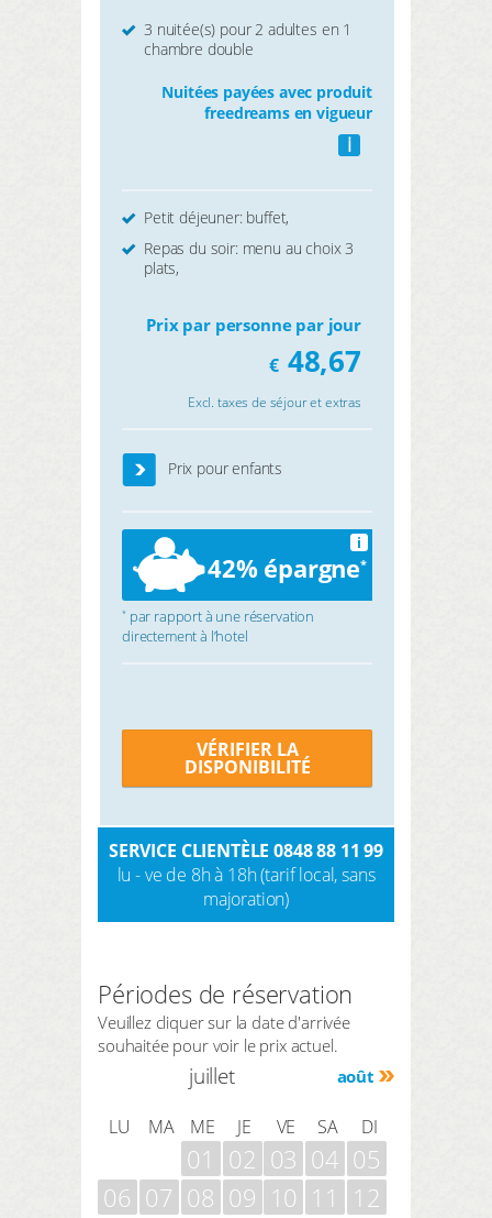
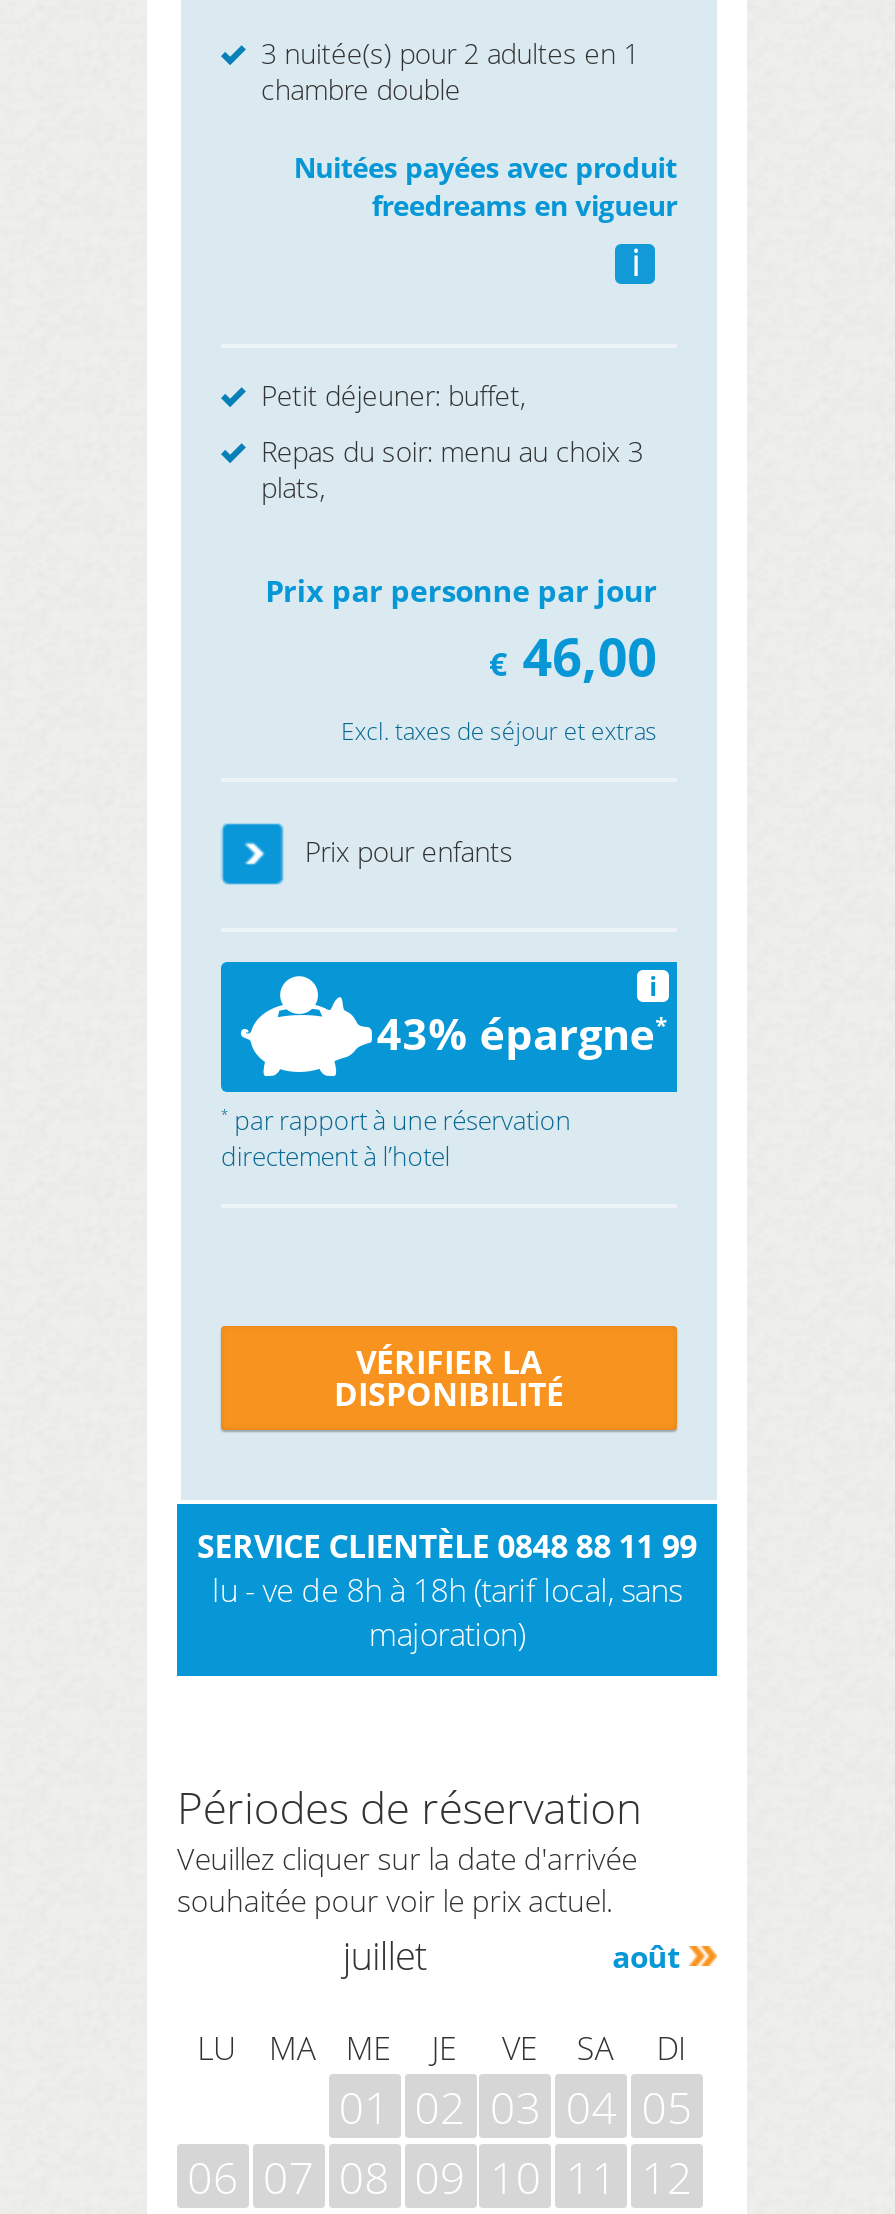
- € 48,67
+ € 46,00

- 42% épargne*
+ 43% épargne*
